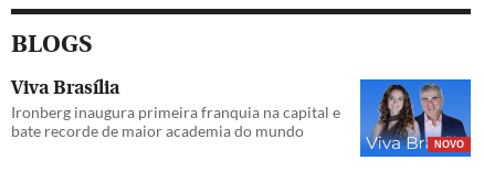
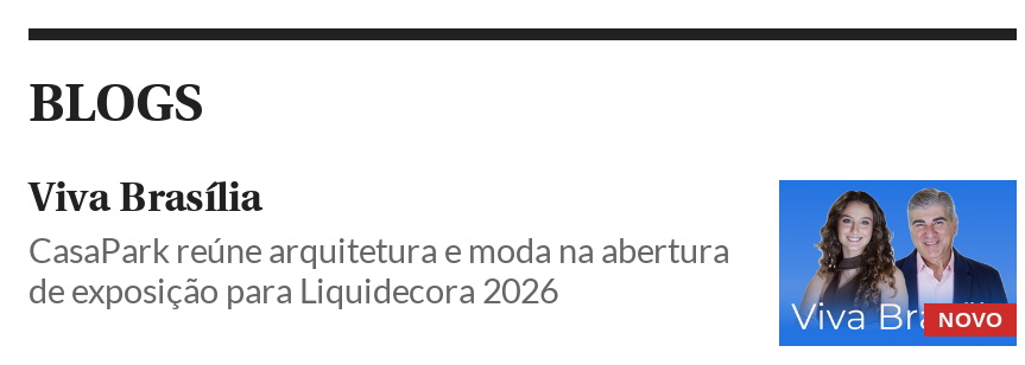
- Ironberg inaugura primeira franquia na capital e
- bate recorde de maior academia do mundo
+ CasaPark reúne arquitetura e moda na abertura
+ de exposição para Liquidecora 2026
